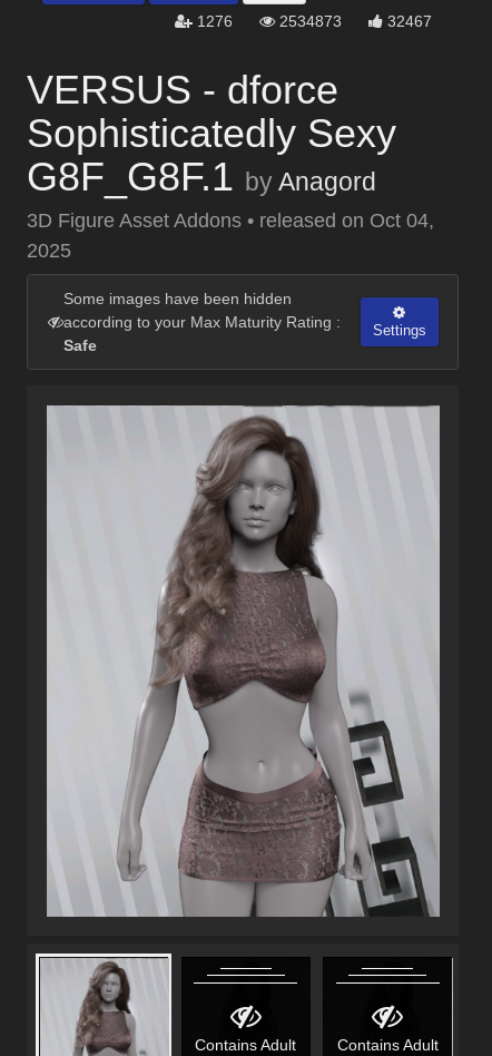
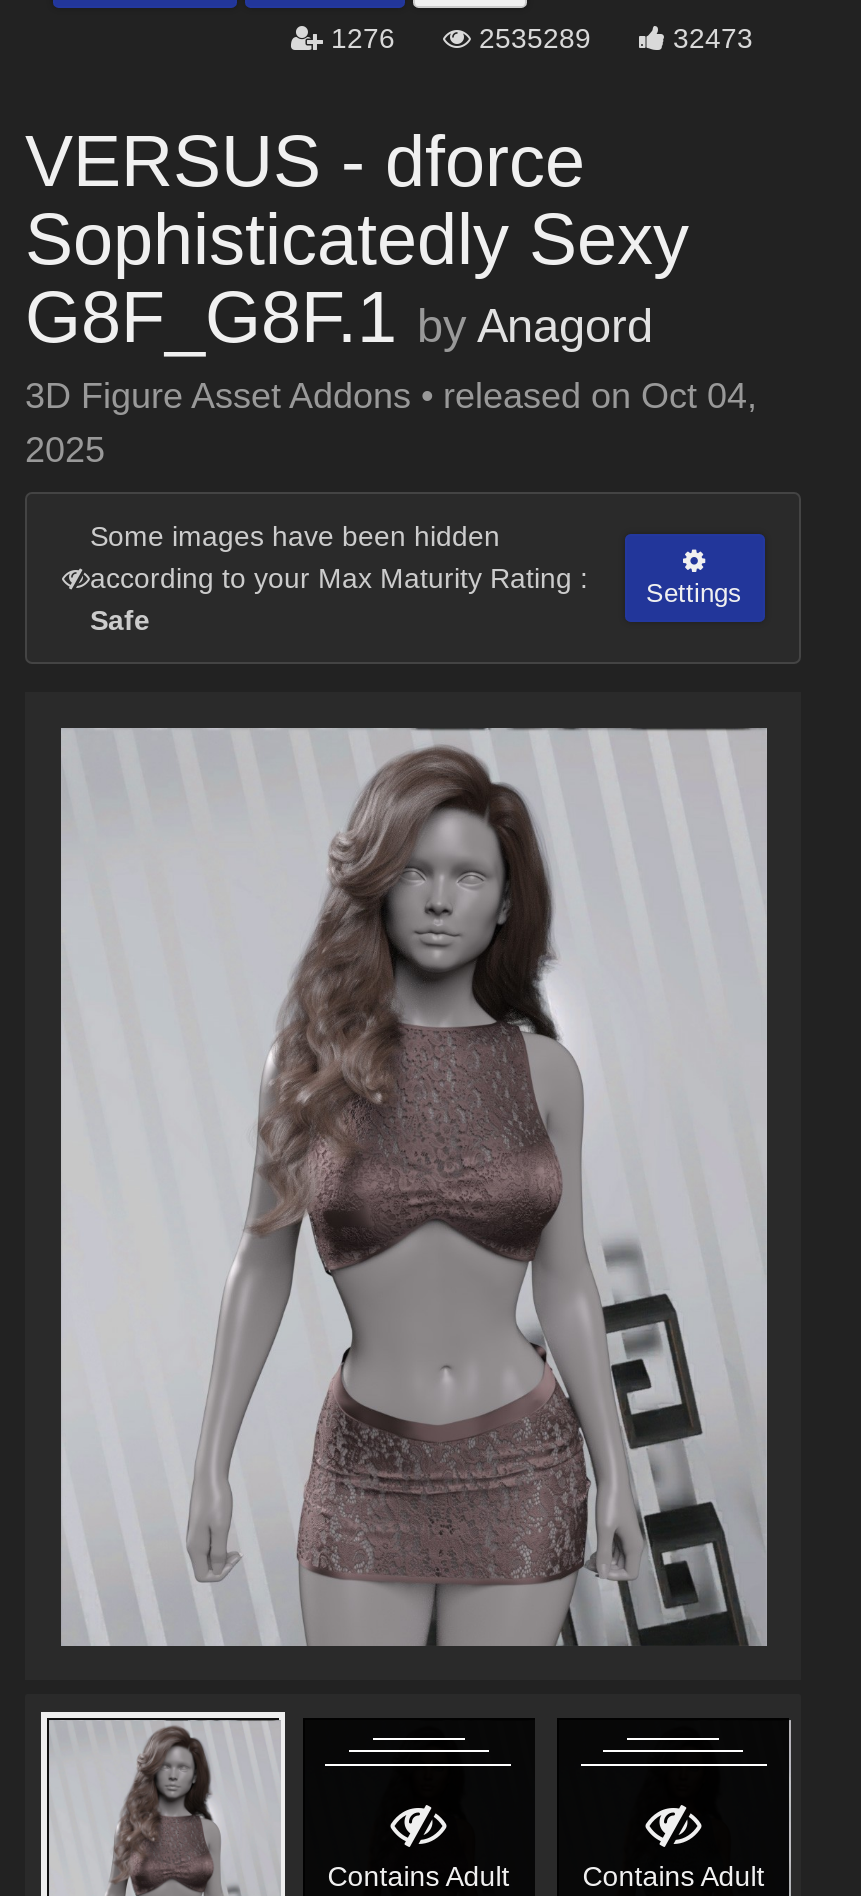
- 2534873
+ 2535289

- 32467
+ 32473
